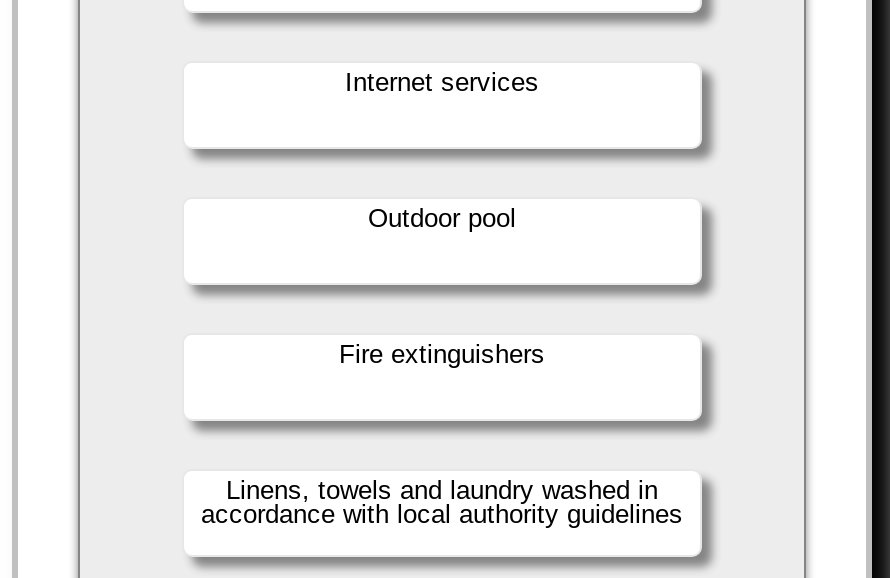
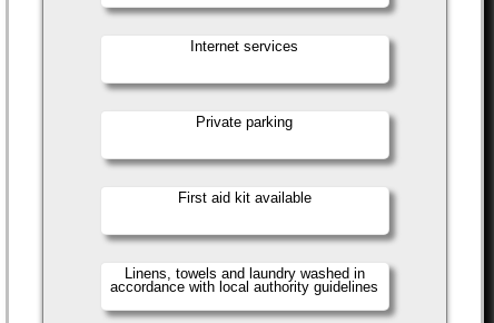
- Outdoor pool
+ Private parking

- Fire extinguishers
+ First aid kit available
